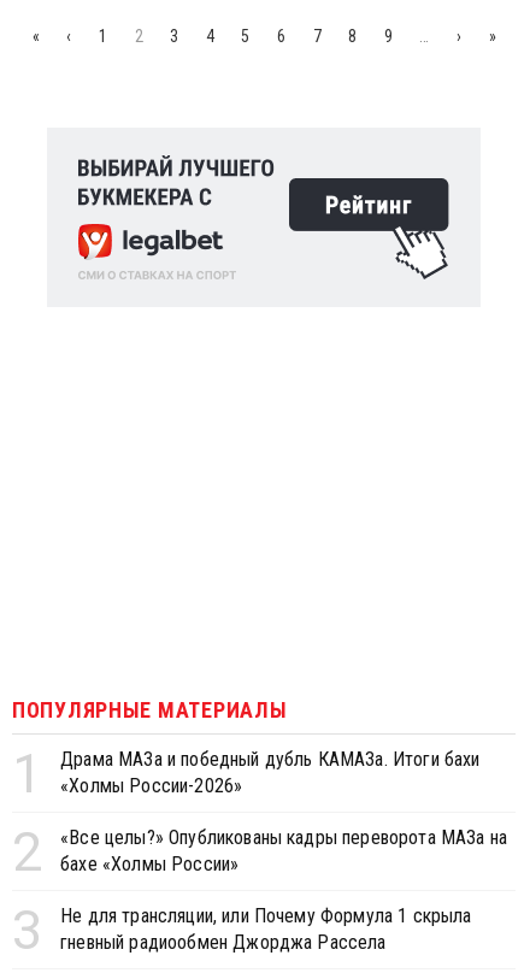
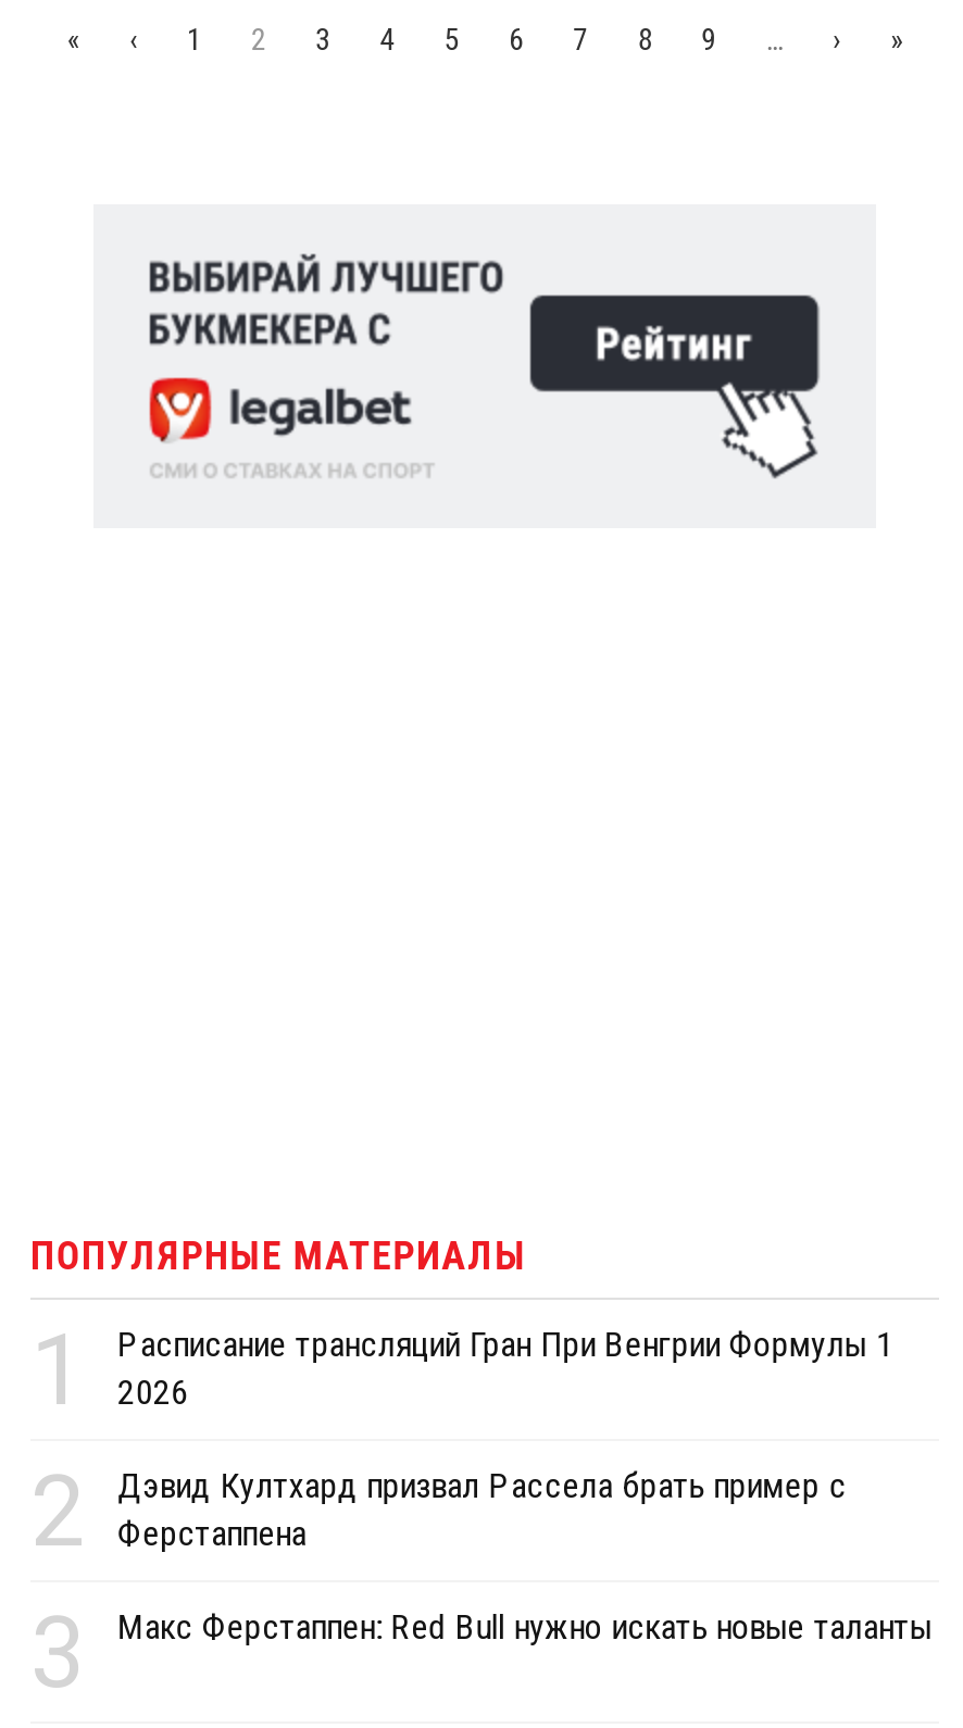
- Драма МАЗа и победный дубль КАМАЗа. Итоги бахи
- «Холмы России-2026»
+ Расписание трансляций Гран При Венгрии Формулы 1
+ 2026

- «Все целы?» Опубликованы кадры переворота МАЗа на
- бахе «Холмы России»
+ Дэвид Култхард призвал Рассела брать пример с
+ Ферстаппена

- Не для трансляции, или Почему Формула 1 скрыла
- гневный радиообмен Джорджа Рассела
+ Макс Ферстаппен: Red Bull нужно искать новые таланты
